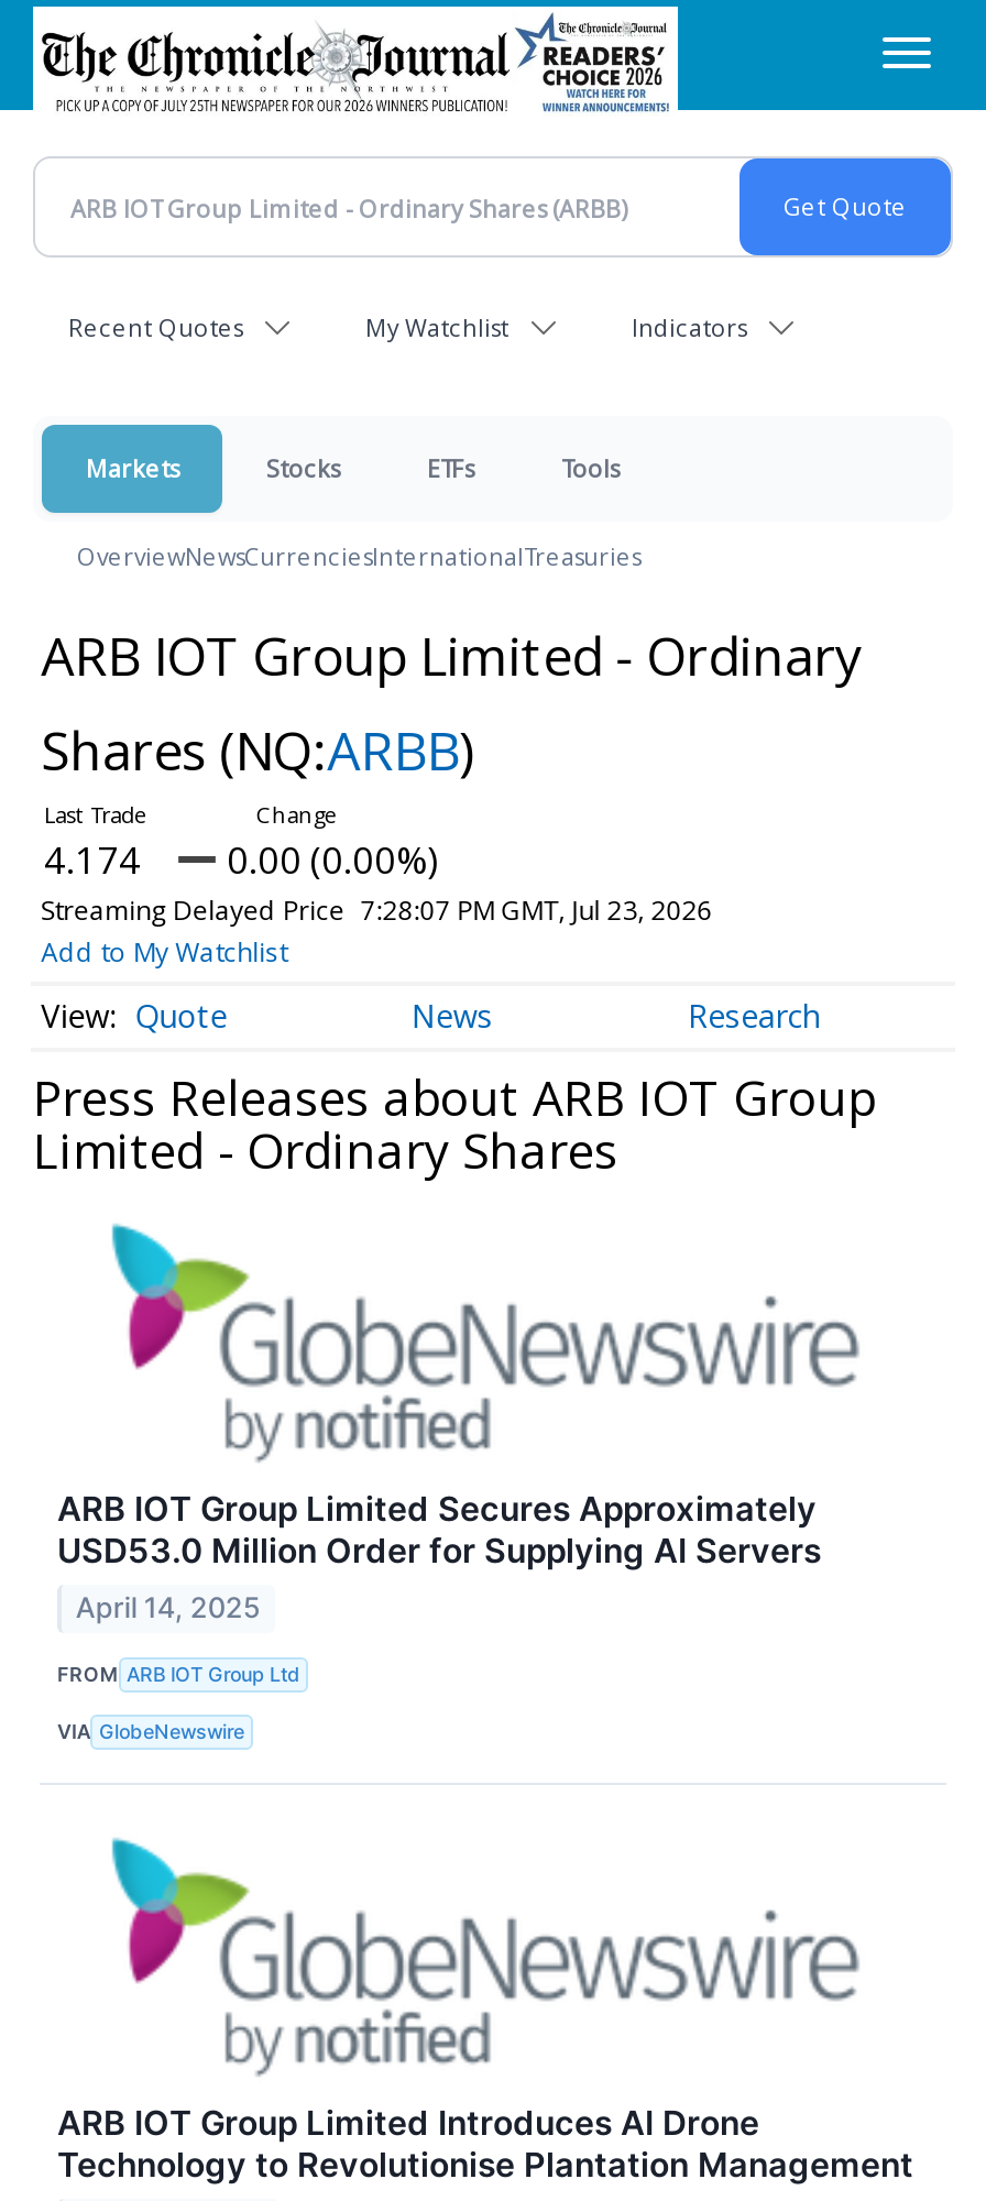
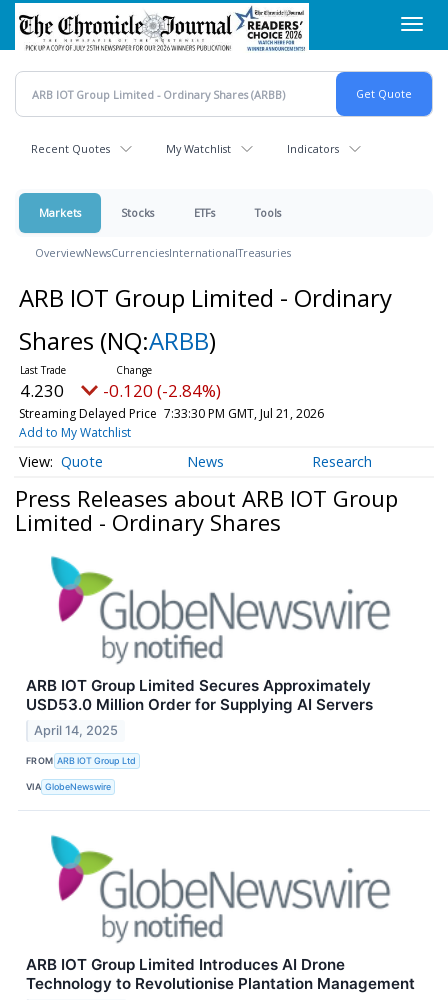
- 4.174
+ 4.230

- 0.00 (0.00%)
+ -0.120 (-2.84%)

- Streaming Delayed Price 7:28:07 PM GMT, Jul 23, 2026
+ Streaming Delayed Price 7:33:30 PM GMT, Jul 21, 2026
